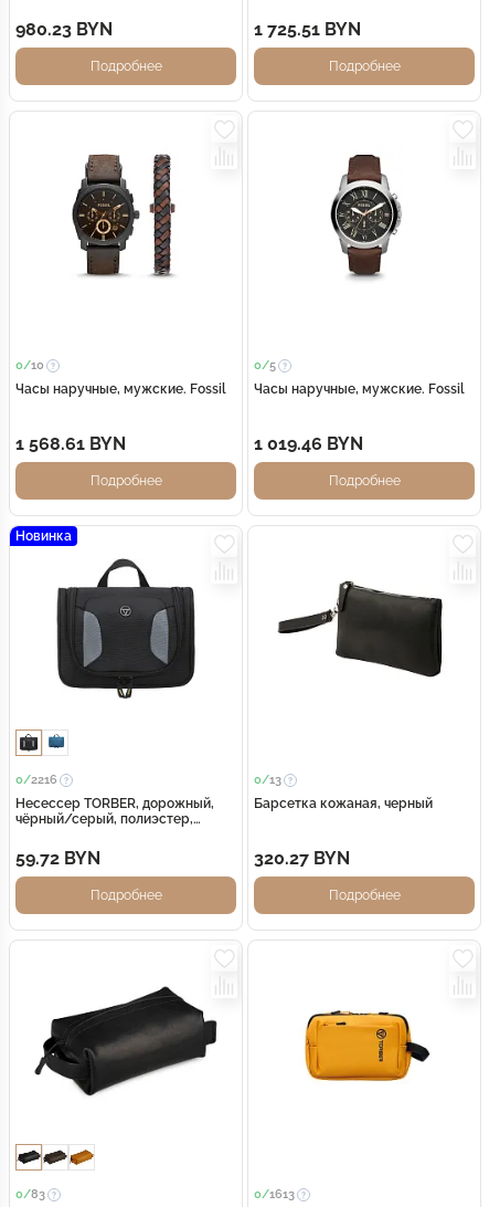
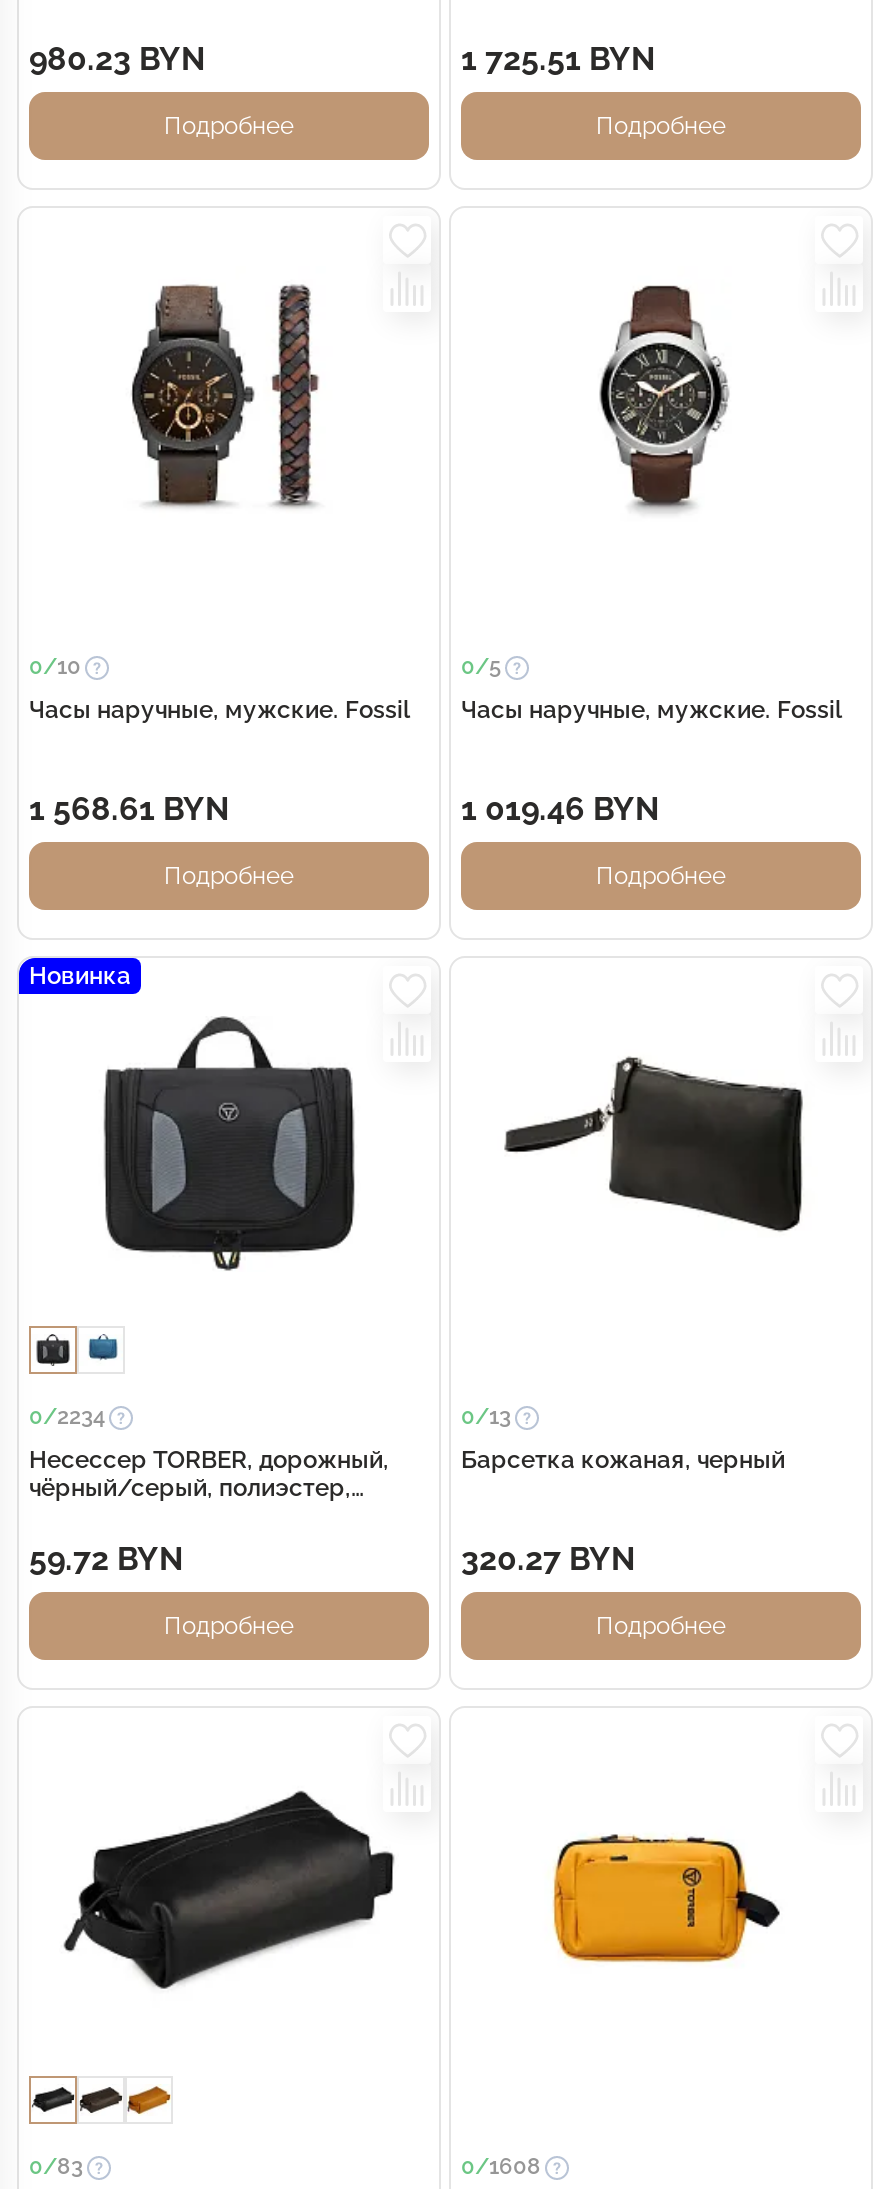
- 0/2216
+ 0/2234

- 0/1613
+ 0/1608
